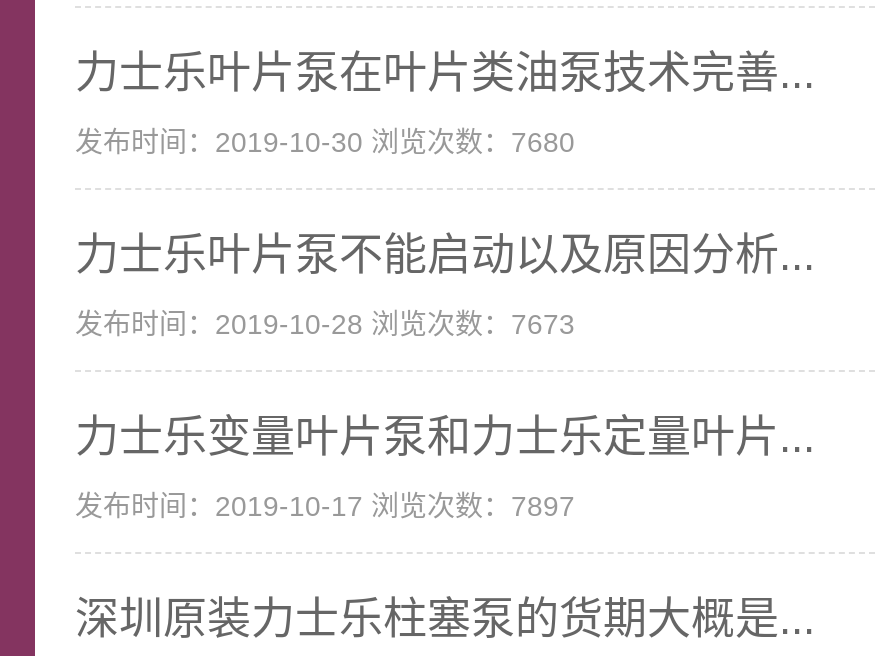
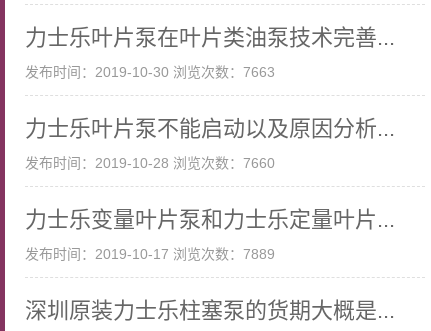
- 发布时间：2019-10-30 浏览次数：7680
+ 发布时间：2019-10-30 浏览次数：7663

- 发布时间：2019-10-28 浏览次数：7673
+ 发布时间：2019-10-28 浏览次数：7660

- 发布时间：2019-10-17 浏览次数：7897
+ 发布时间：2019-10-17 浏览次数：7889
